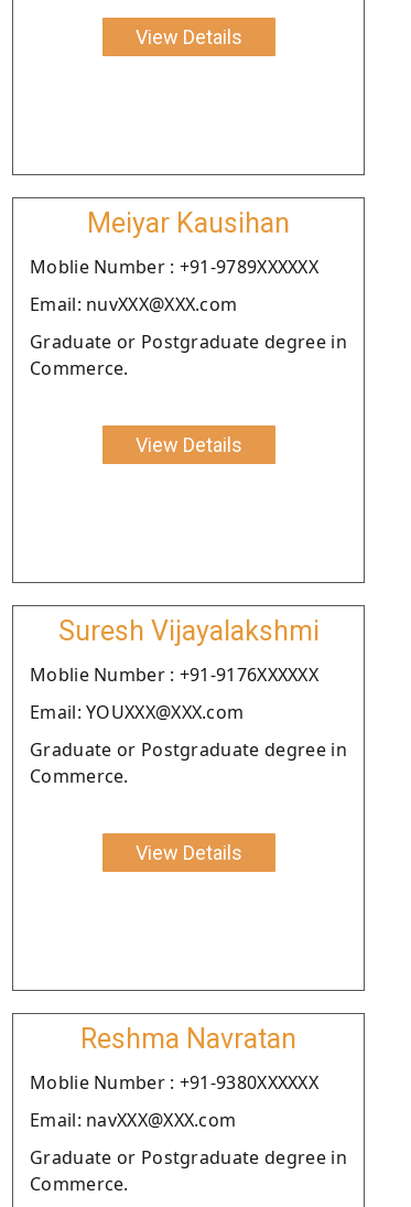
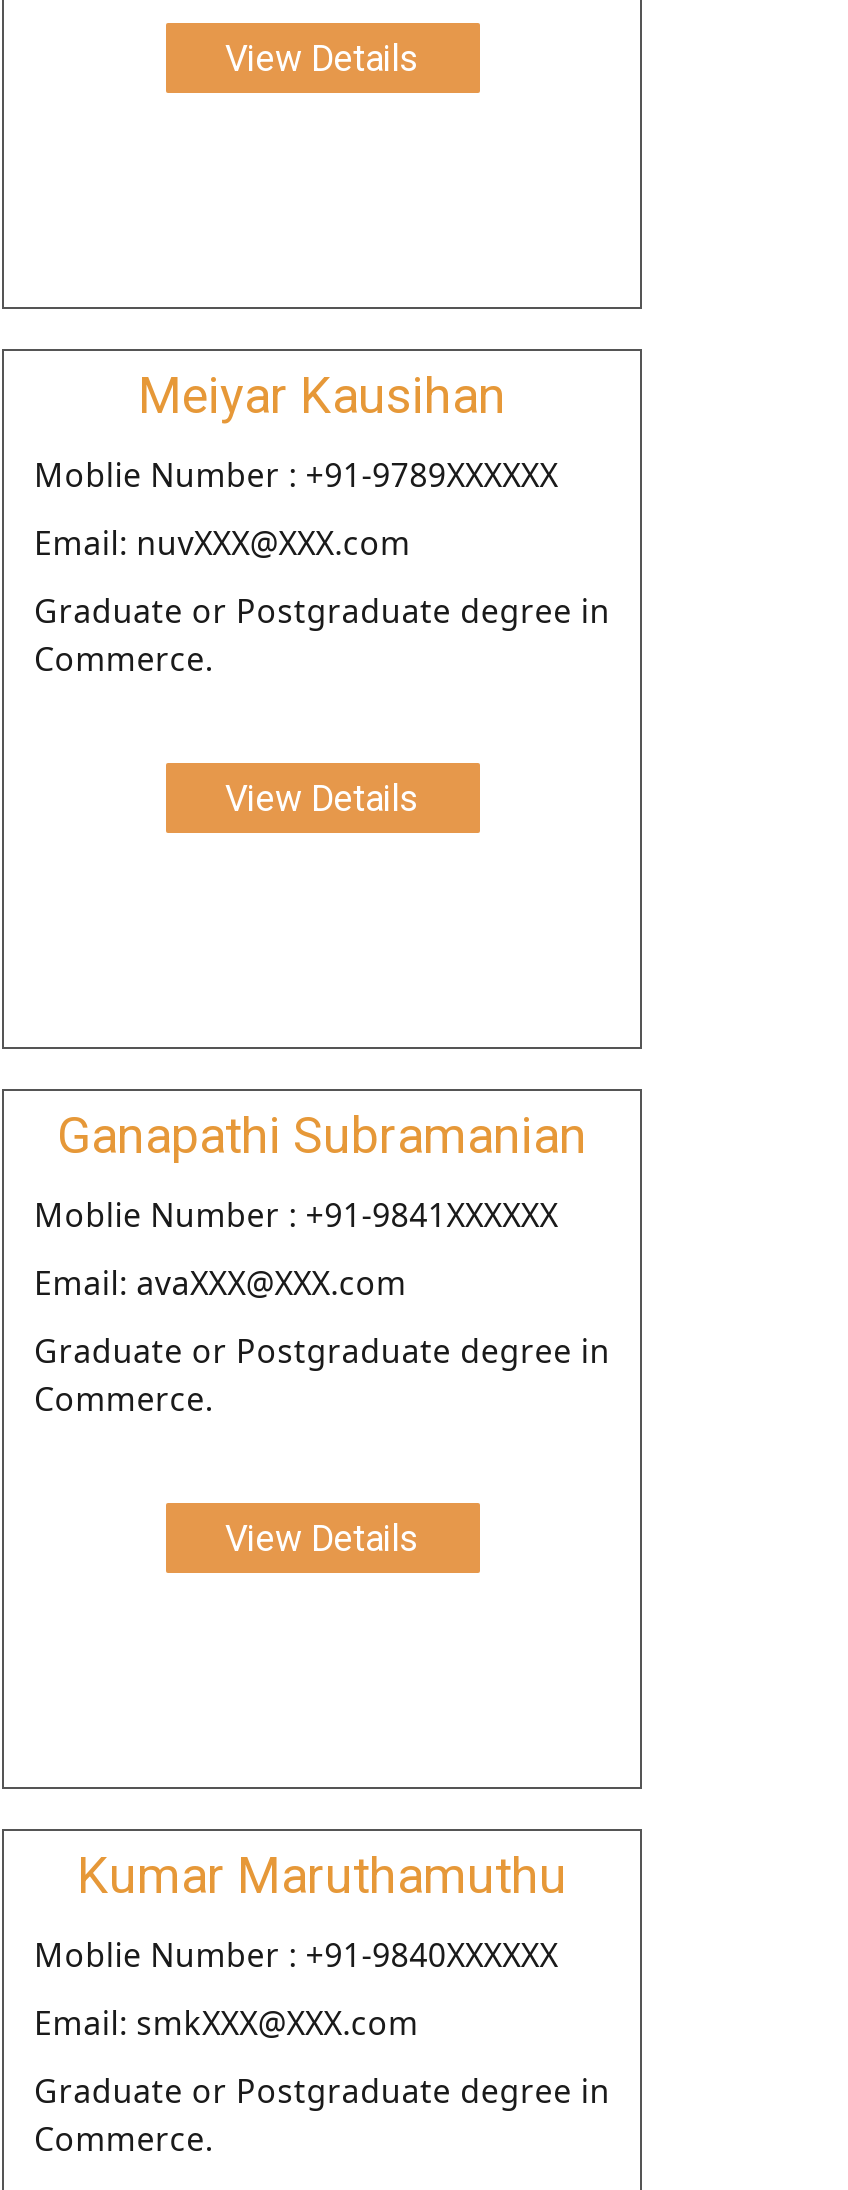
- Suresh Vijayalakshmi
+ Ganapathi Subramanian

- Moblie Number : +91-9176XXXXXX
+ Moblie Number : +91-9841XXXXXX

- Email: YOUXXX@XXX.com
+ Email: avaXXX@XXX.com

- Reshma Navratan
+ Kumar Maruthamuthu

- Moblie Number : +91-9380XXXXXX
+ Moblie Number : +91-9840XXXXXX

- Email: navXXX@XXX.com
+ Email: smkXXX@XXX.com
